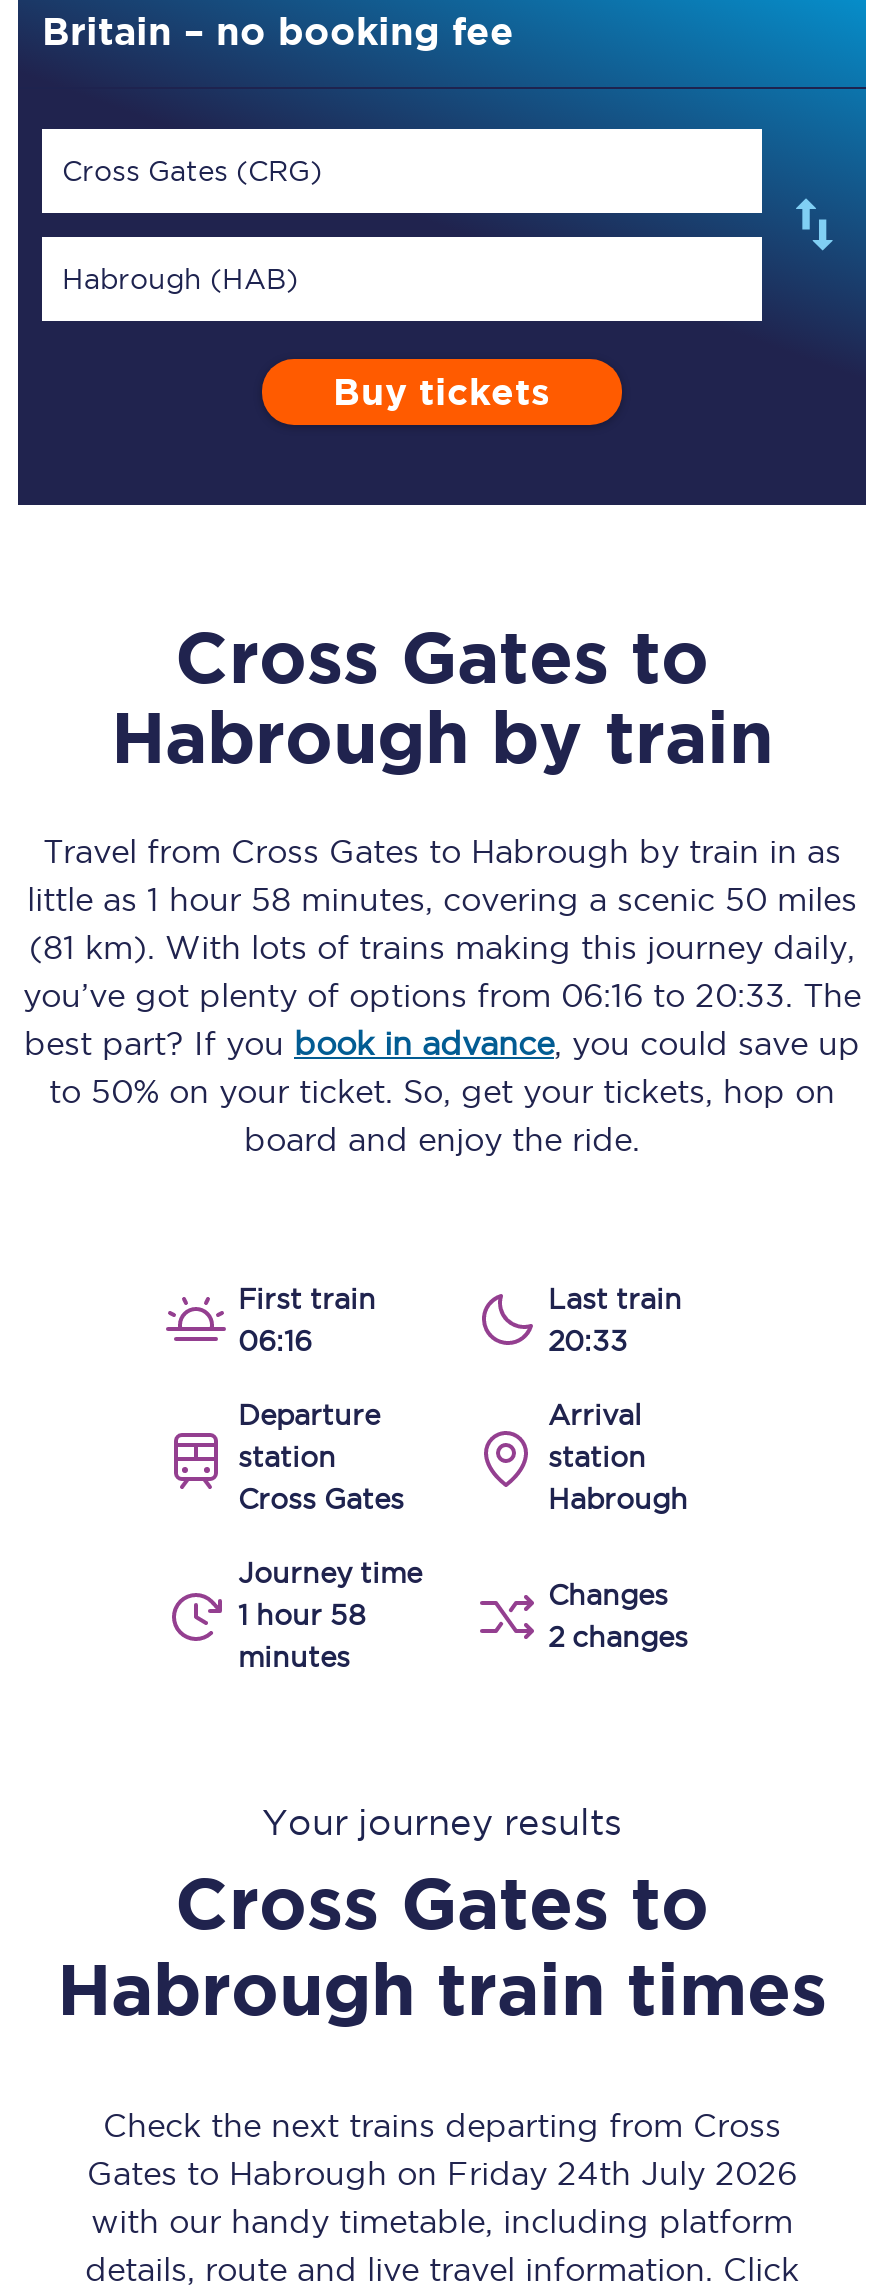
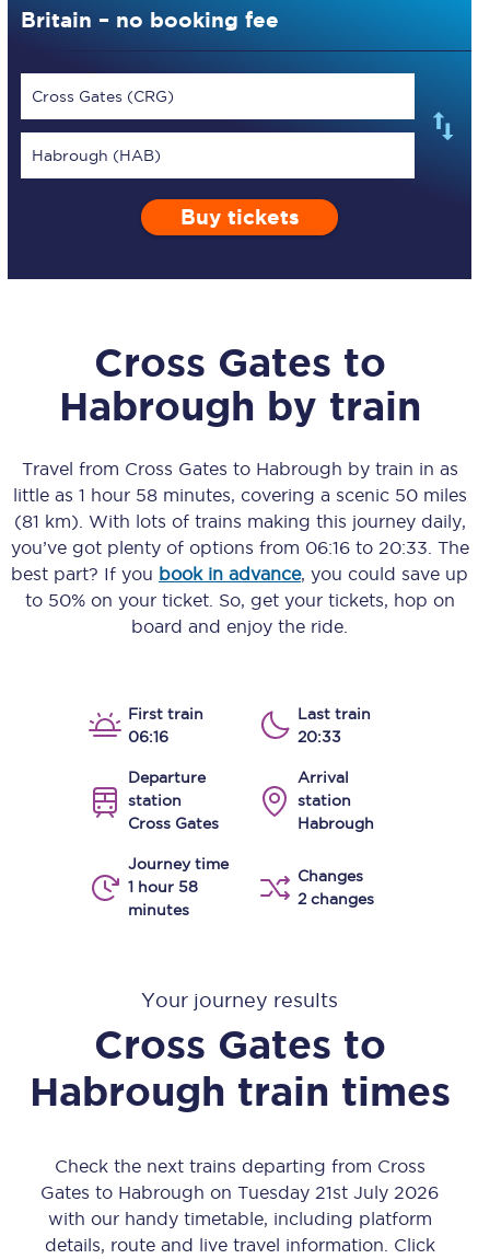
- Gates to Habrough on Friday 24th July 2026
+ Gates to Habrough on Tuesday 21st July 2026
